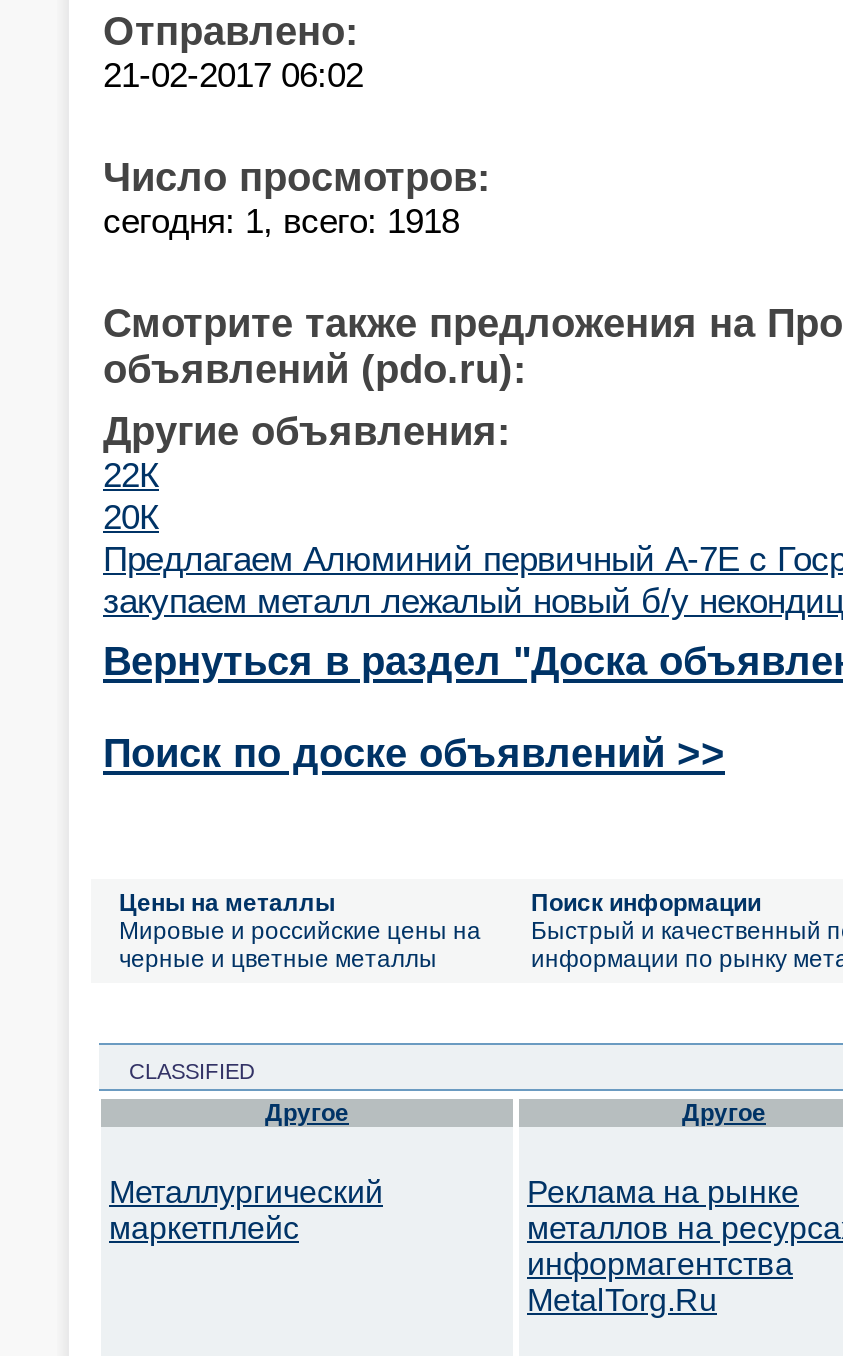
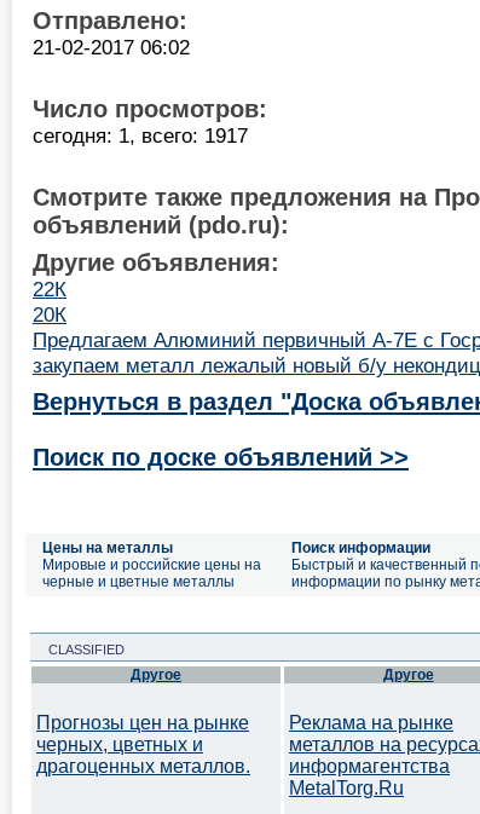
- сегодня: 1, всего: 1918
+ сегодня: 1, всего: 1917

- Металлургический
- маркетплейс
+ Прогнозы цен на рынке
+ черных, цветных и
+ драгоценных металлов.
